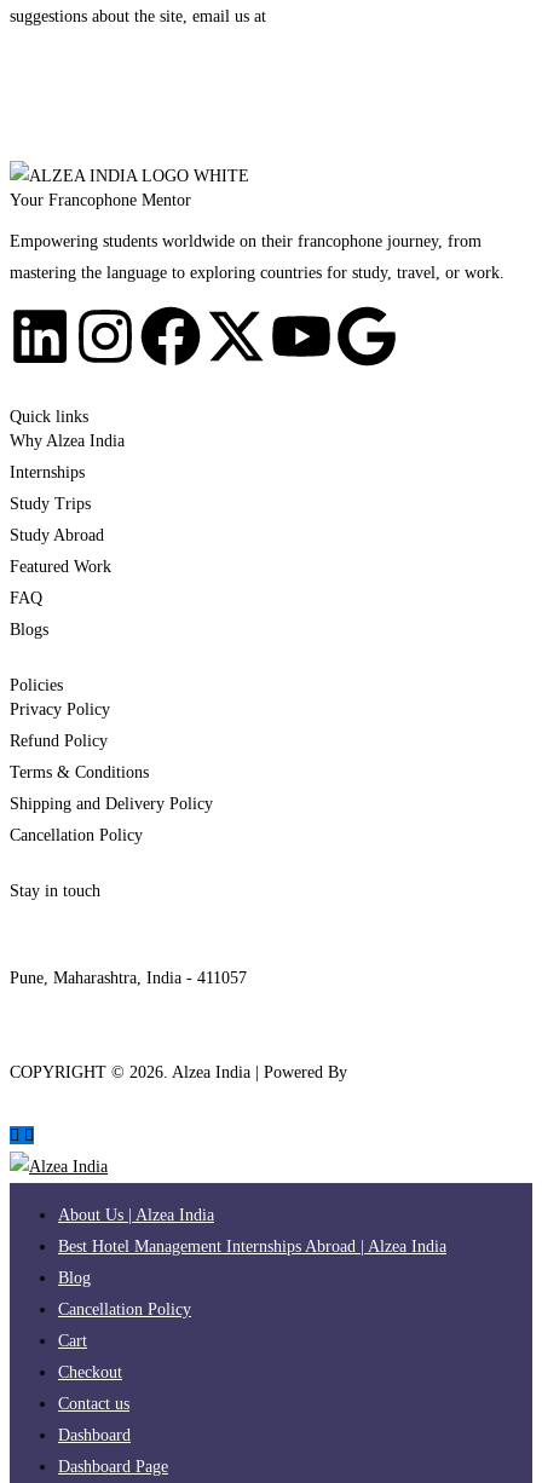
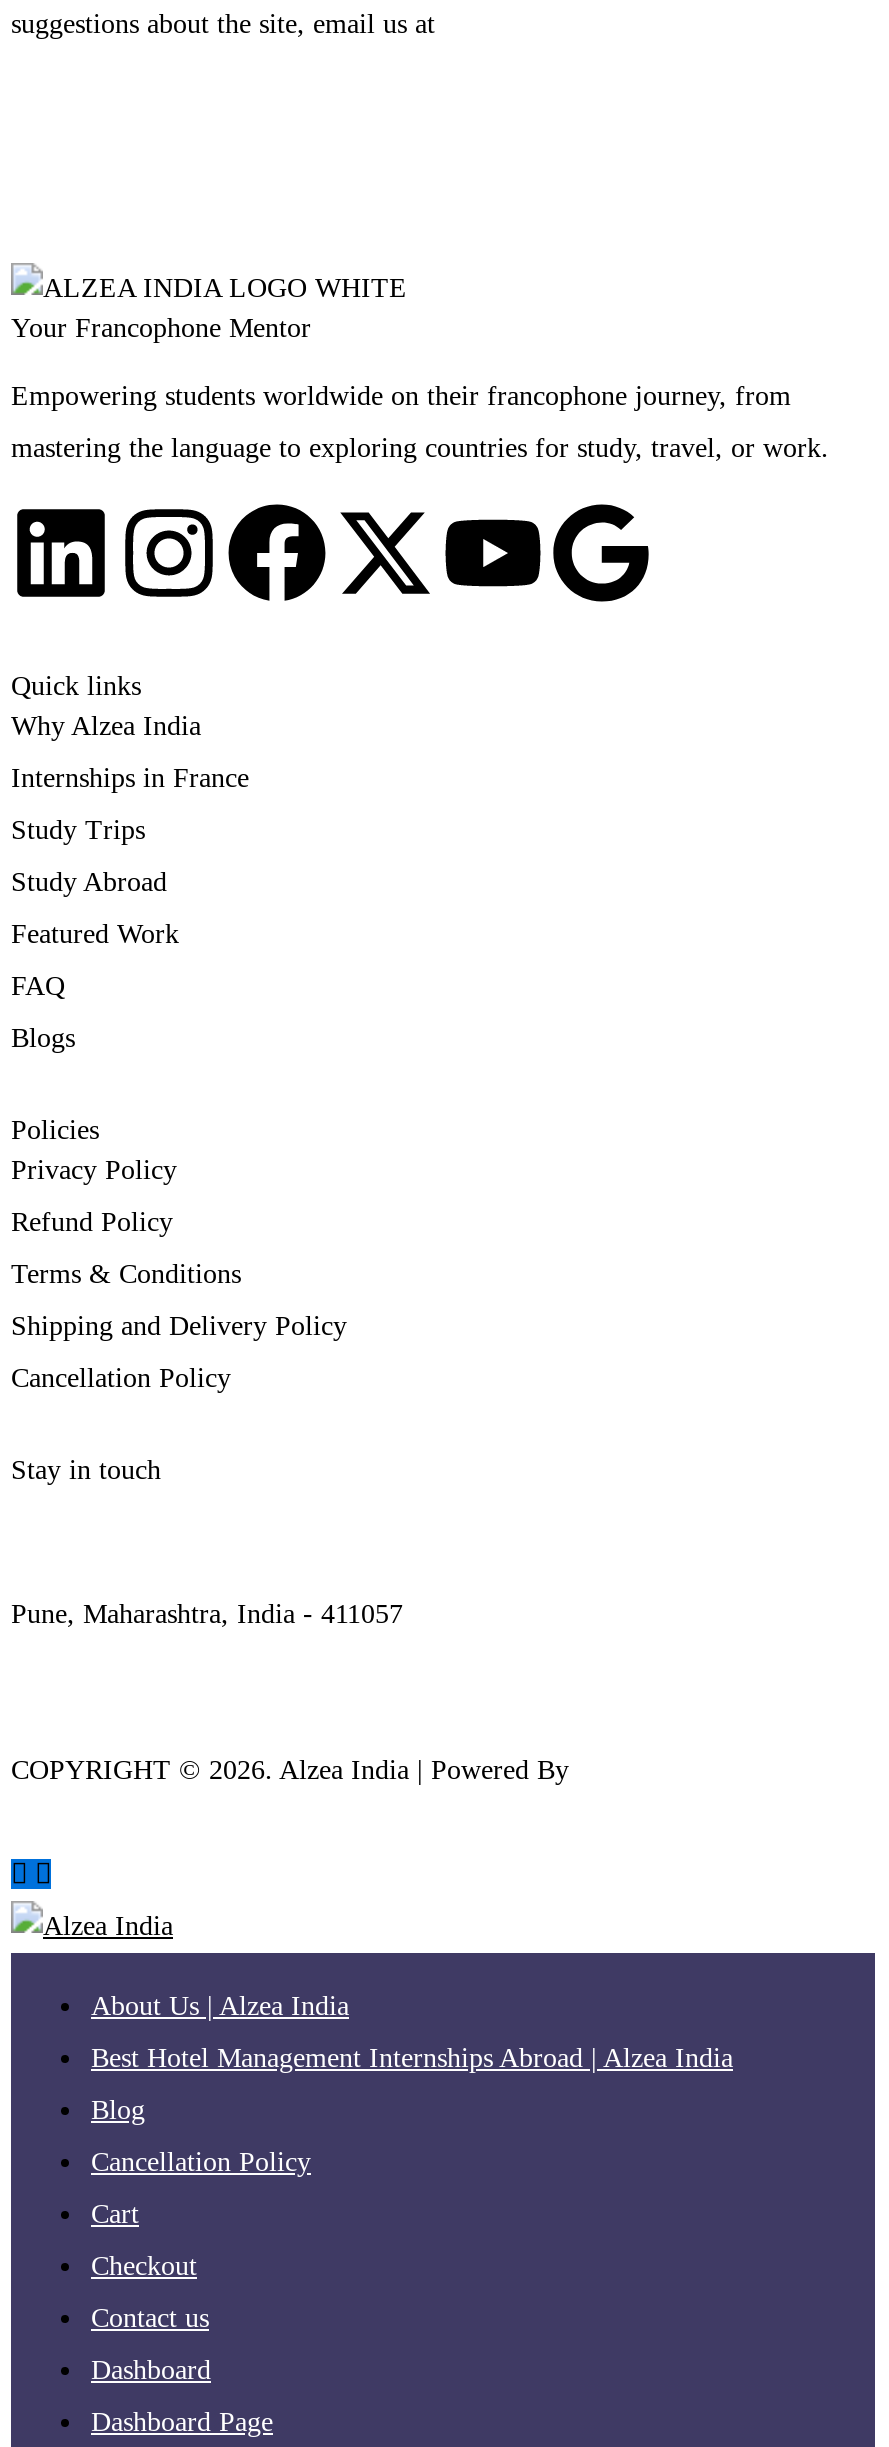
- Internships
+ Internships in France
